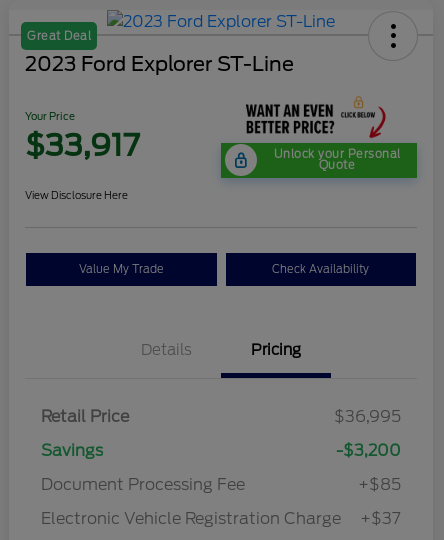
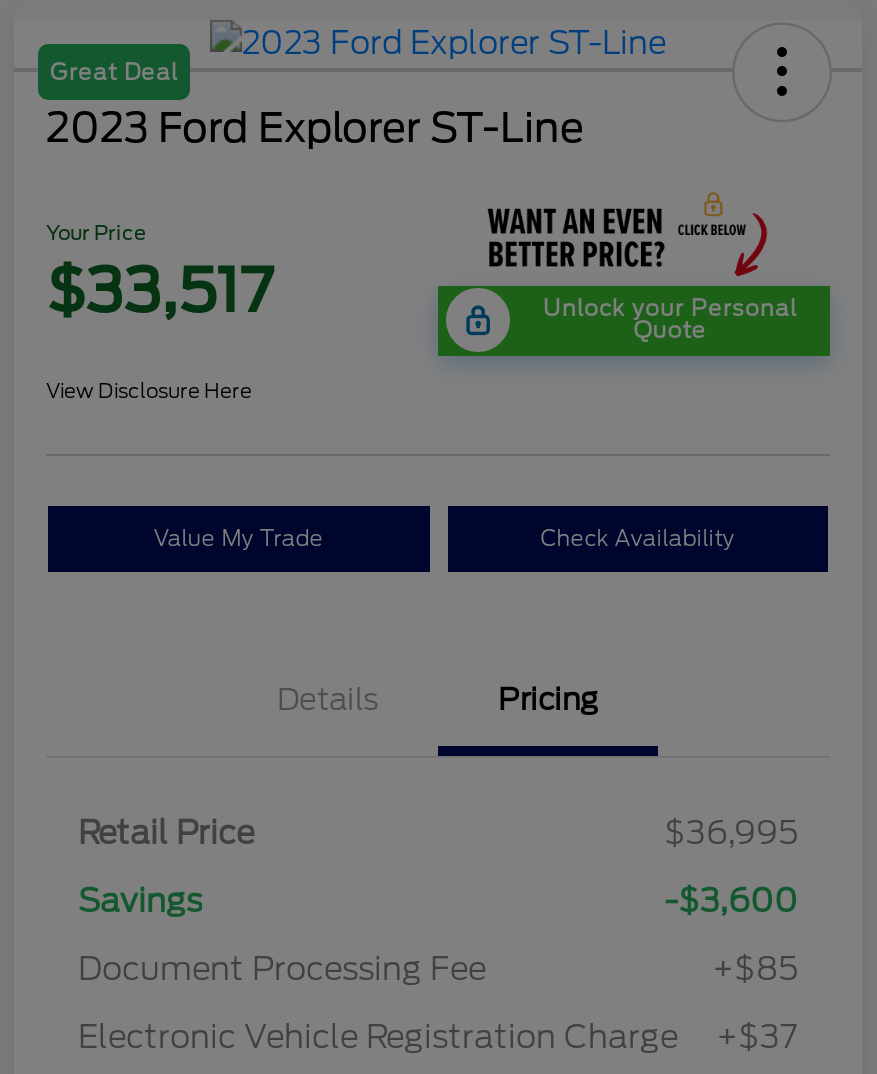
- $33,917
+ $33,517

- -$3,200
+ -$3,600
